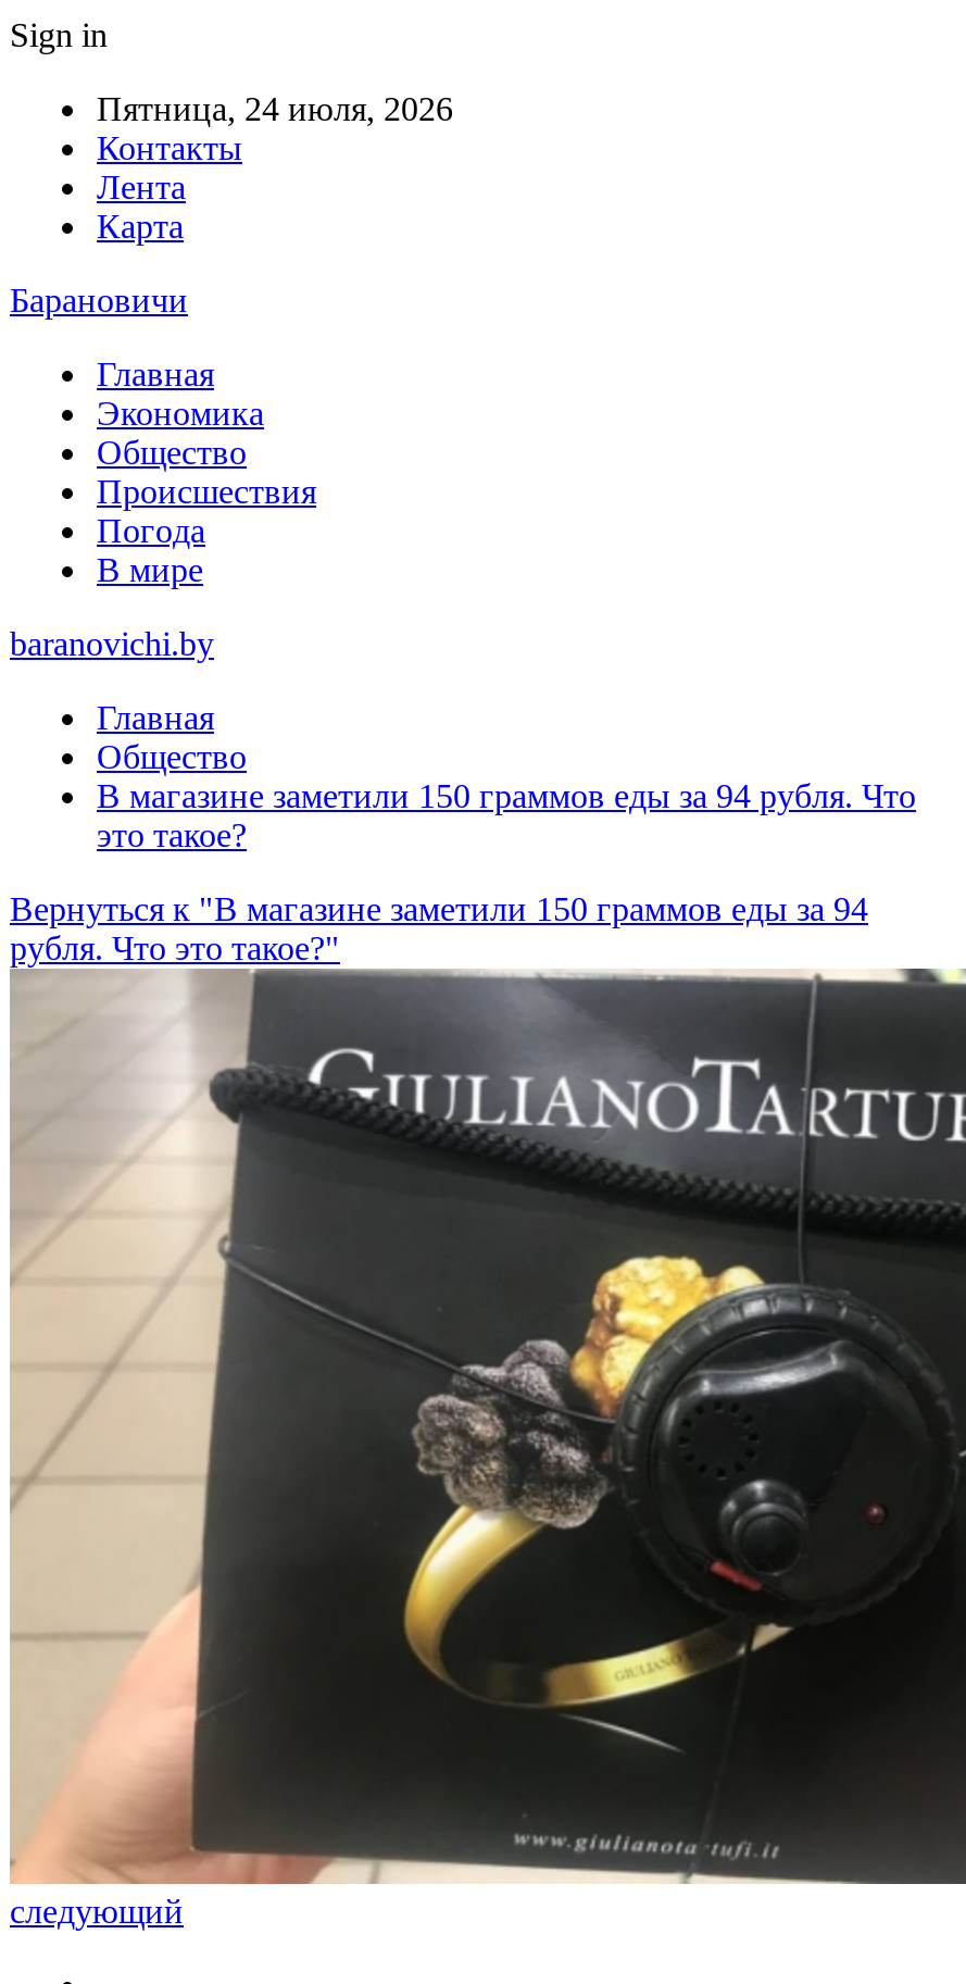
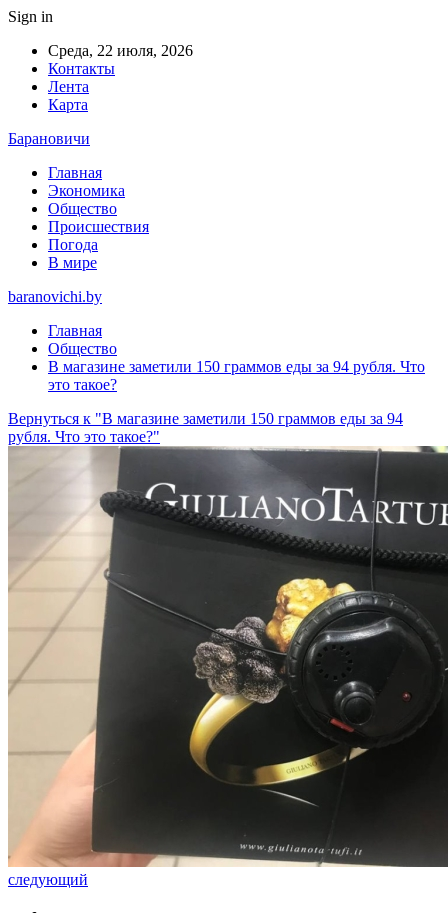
- Пятница, 24 июля, 2026
+ Среда, 22 июля, 2026
